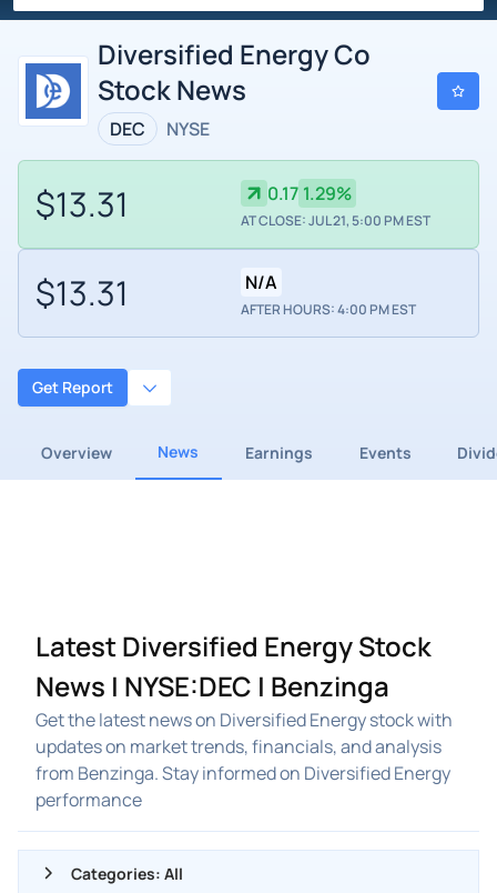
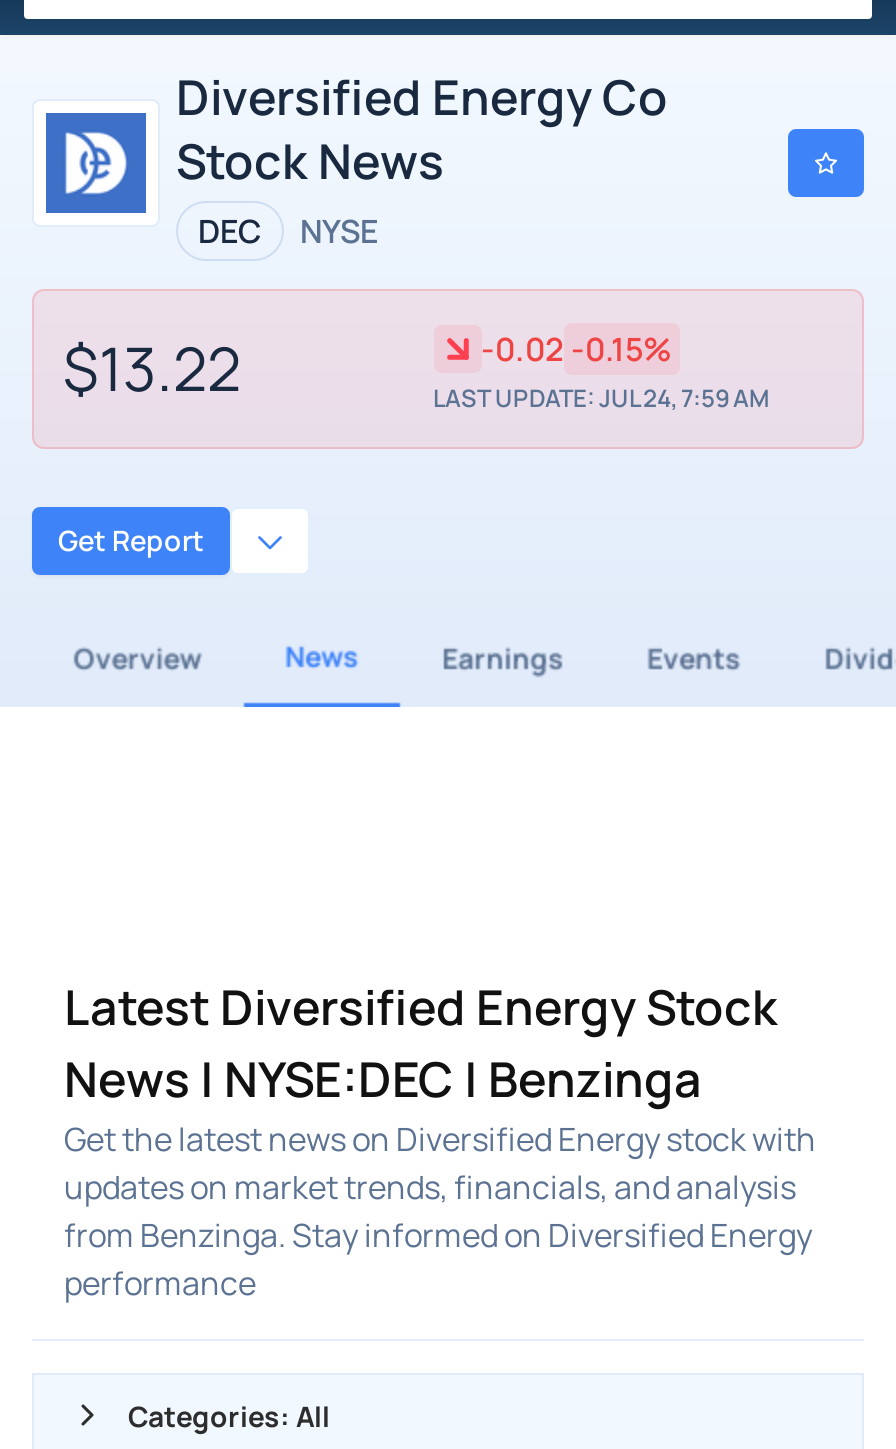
- $13.31
- 0.17 1.29%
- AT CLOSE: JUL 21, 5:00 PM EST
- $13.31
- N/A
- AFTER HOURS: 4:00 PM EST
+ $13.22
+ -0.02 -0.15%
+ LAST UPDATE: JUL 24, 7:59 AM
